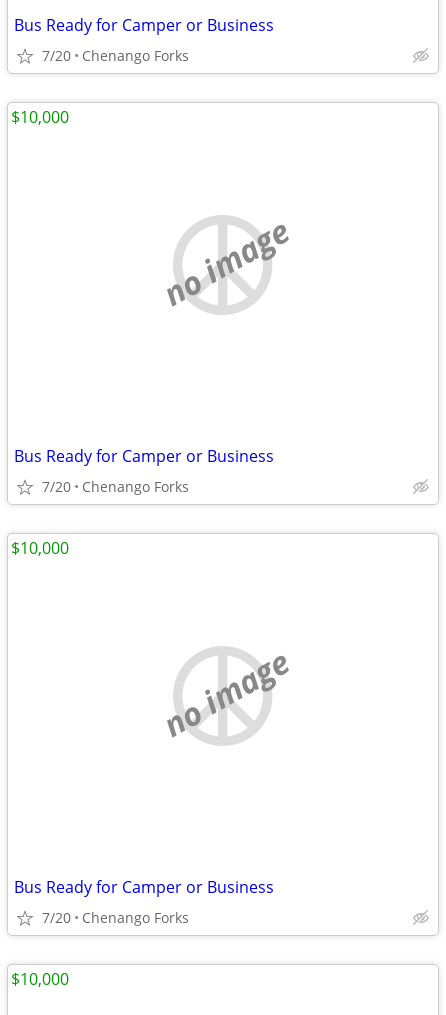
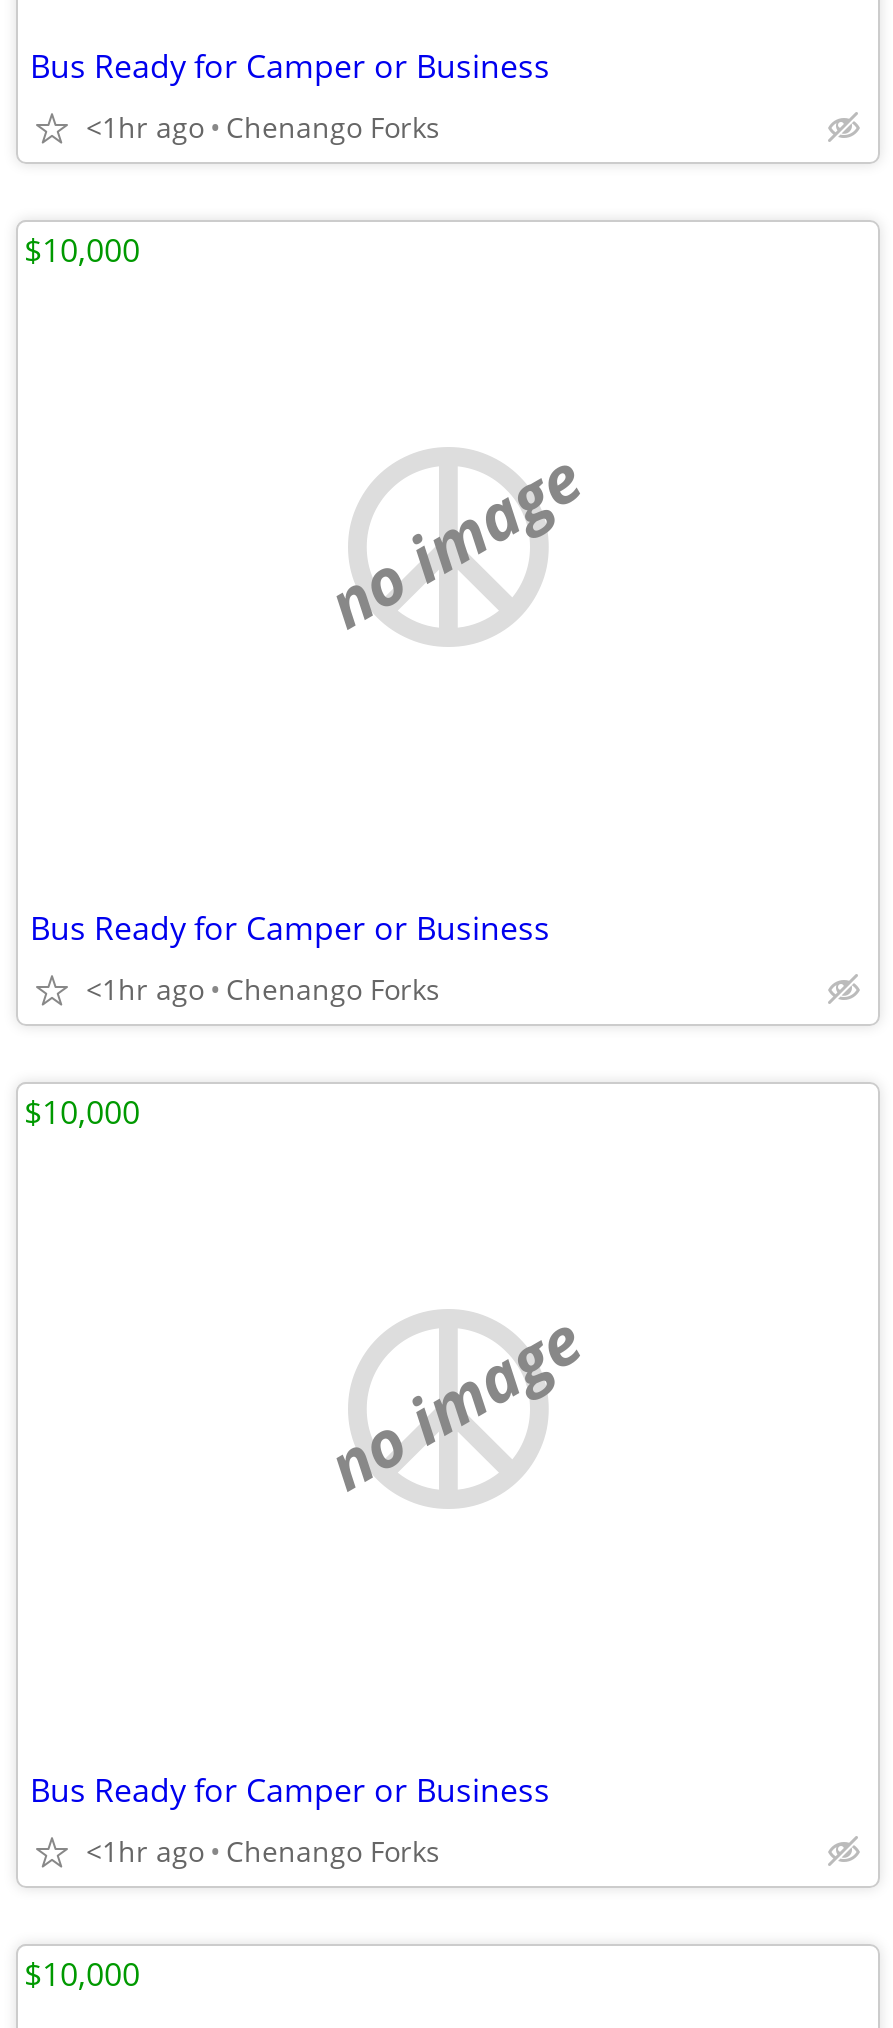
- 7/20 Chenango Forks
+ <1hr ago Chenango Forks

- 7/20 Chenango Forks
+ <1hr ago Chenango Forks

- 7/20 Chenango Forks
+ <1hr ago Chenango Forks
